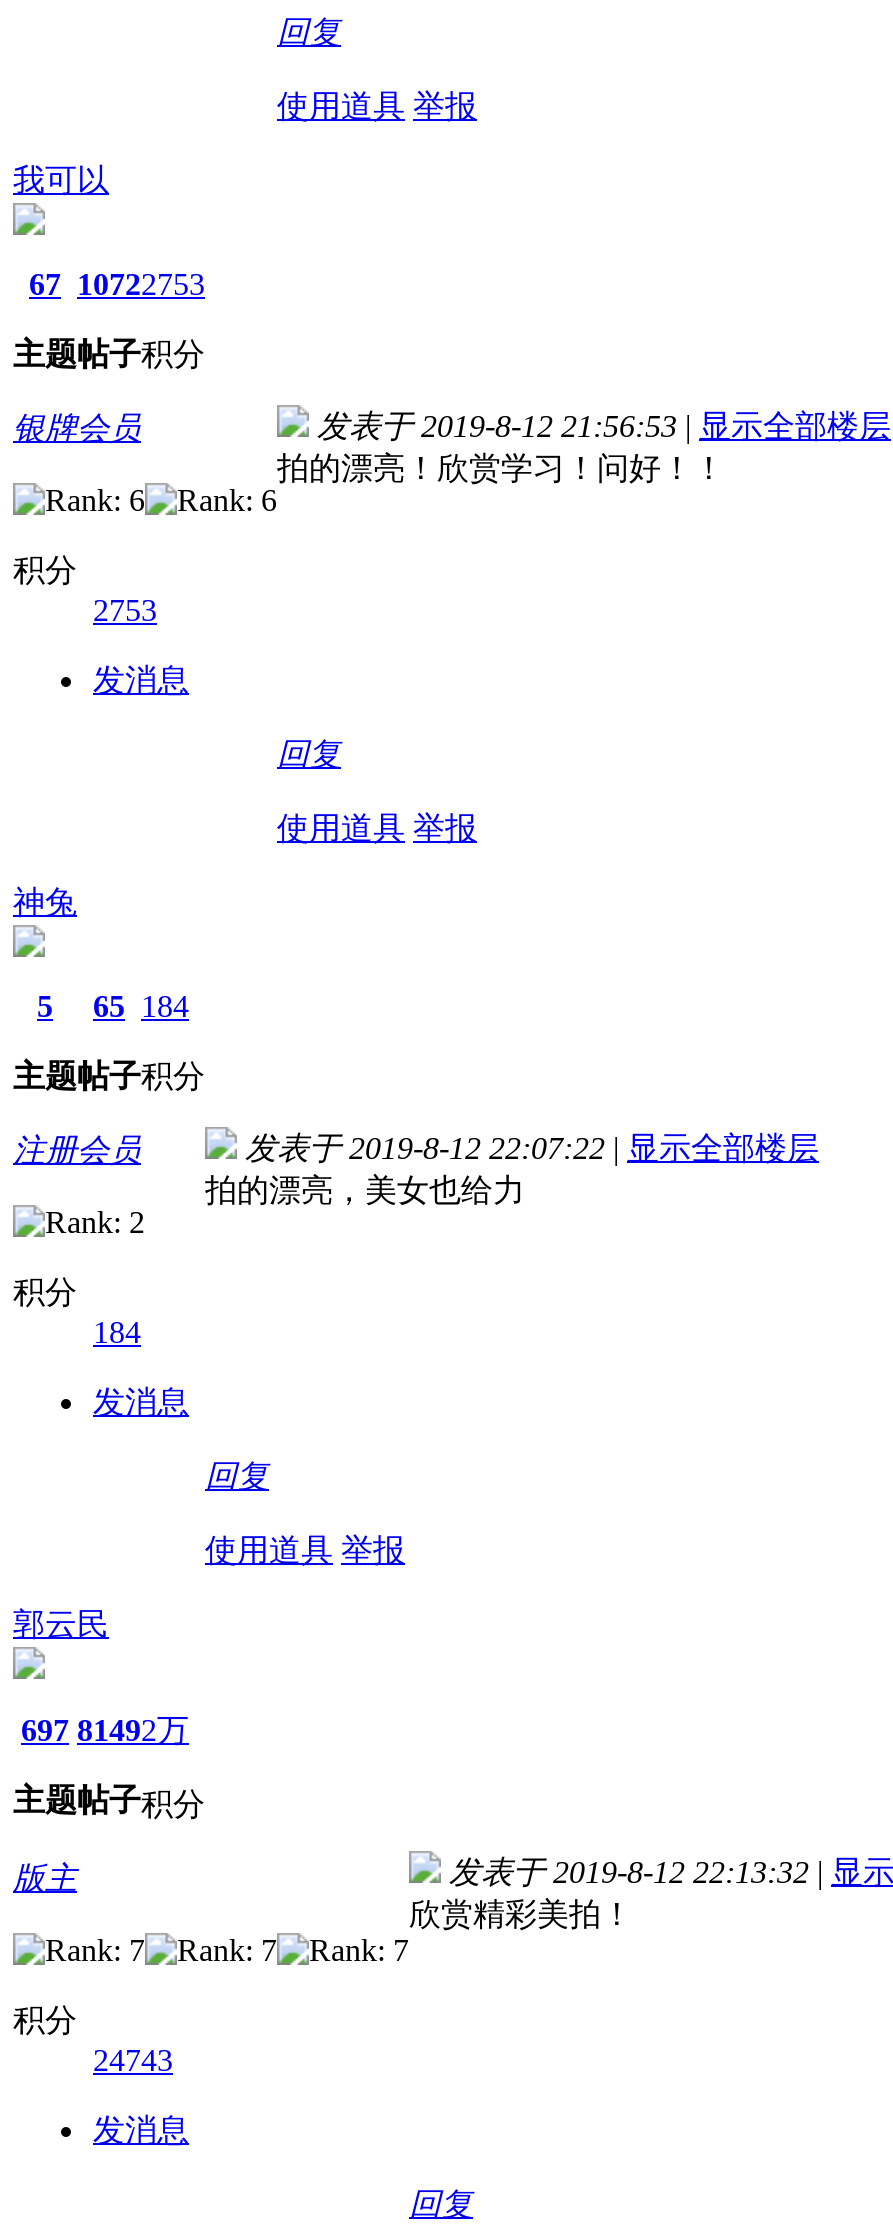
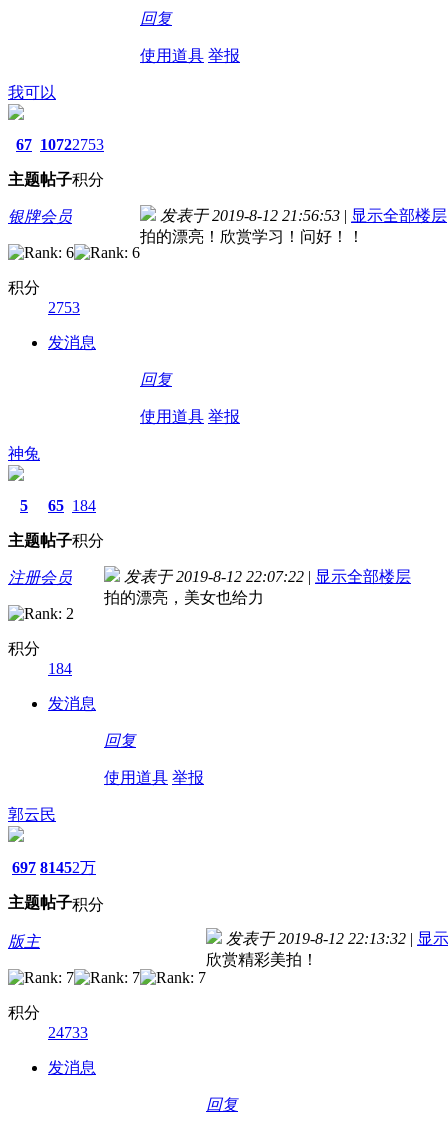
- 697 8149 2万
+ 697 8145 2万

- 24743
+ 24733
